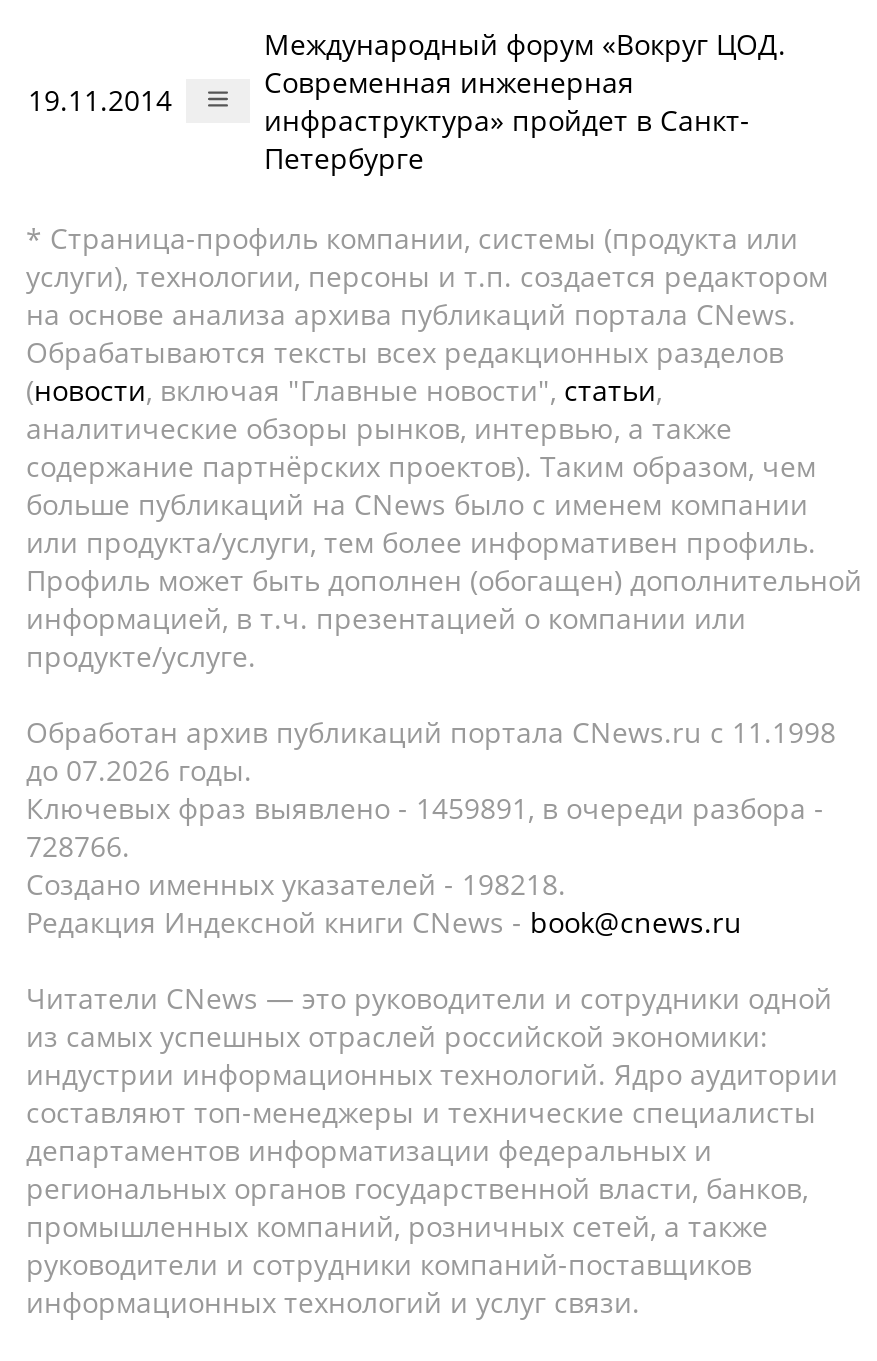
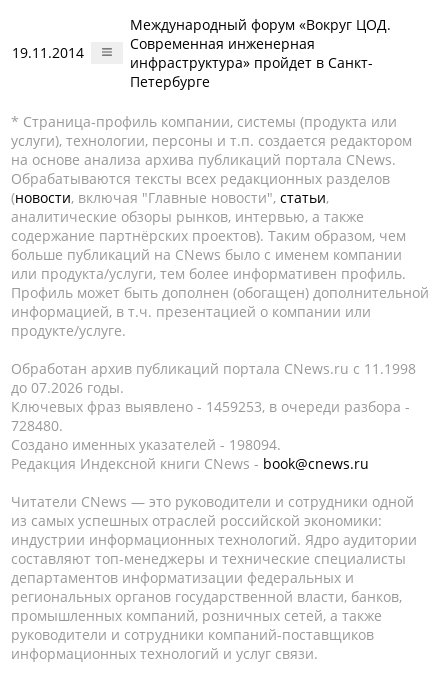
- Ключевых фраз выявлено - 1459891, в очереди разбора -
+ Ключевых фраз выявлено - 1459253, в очереди разбора -

- 728766.
+ 728480.

- Создано именных указателей - 198218.
+ Создано именных указателей - 198094.
